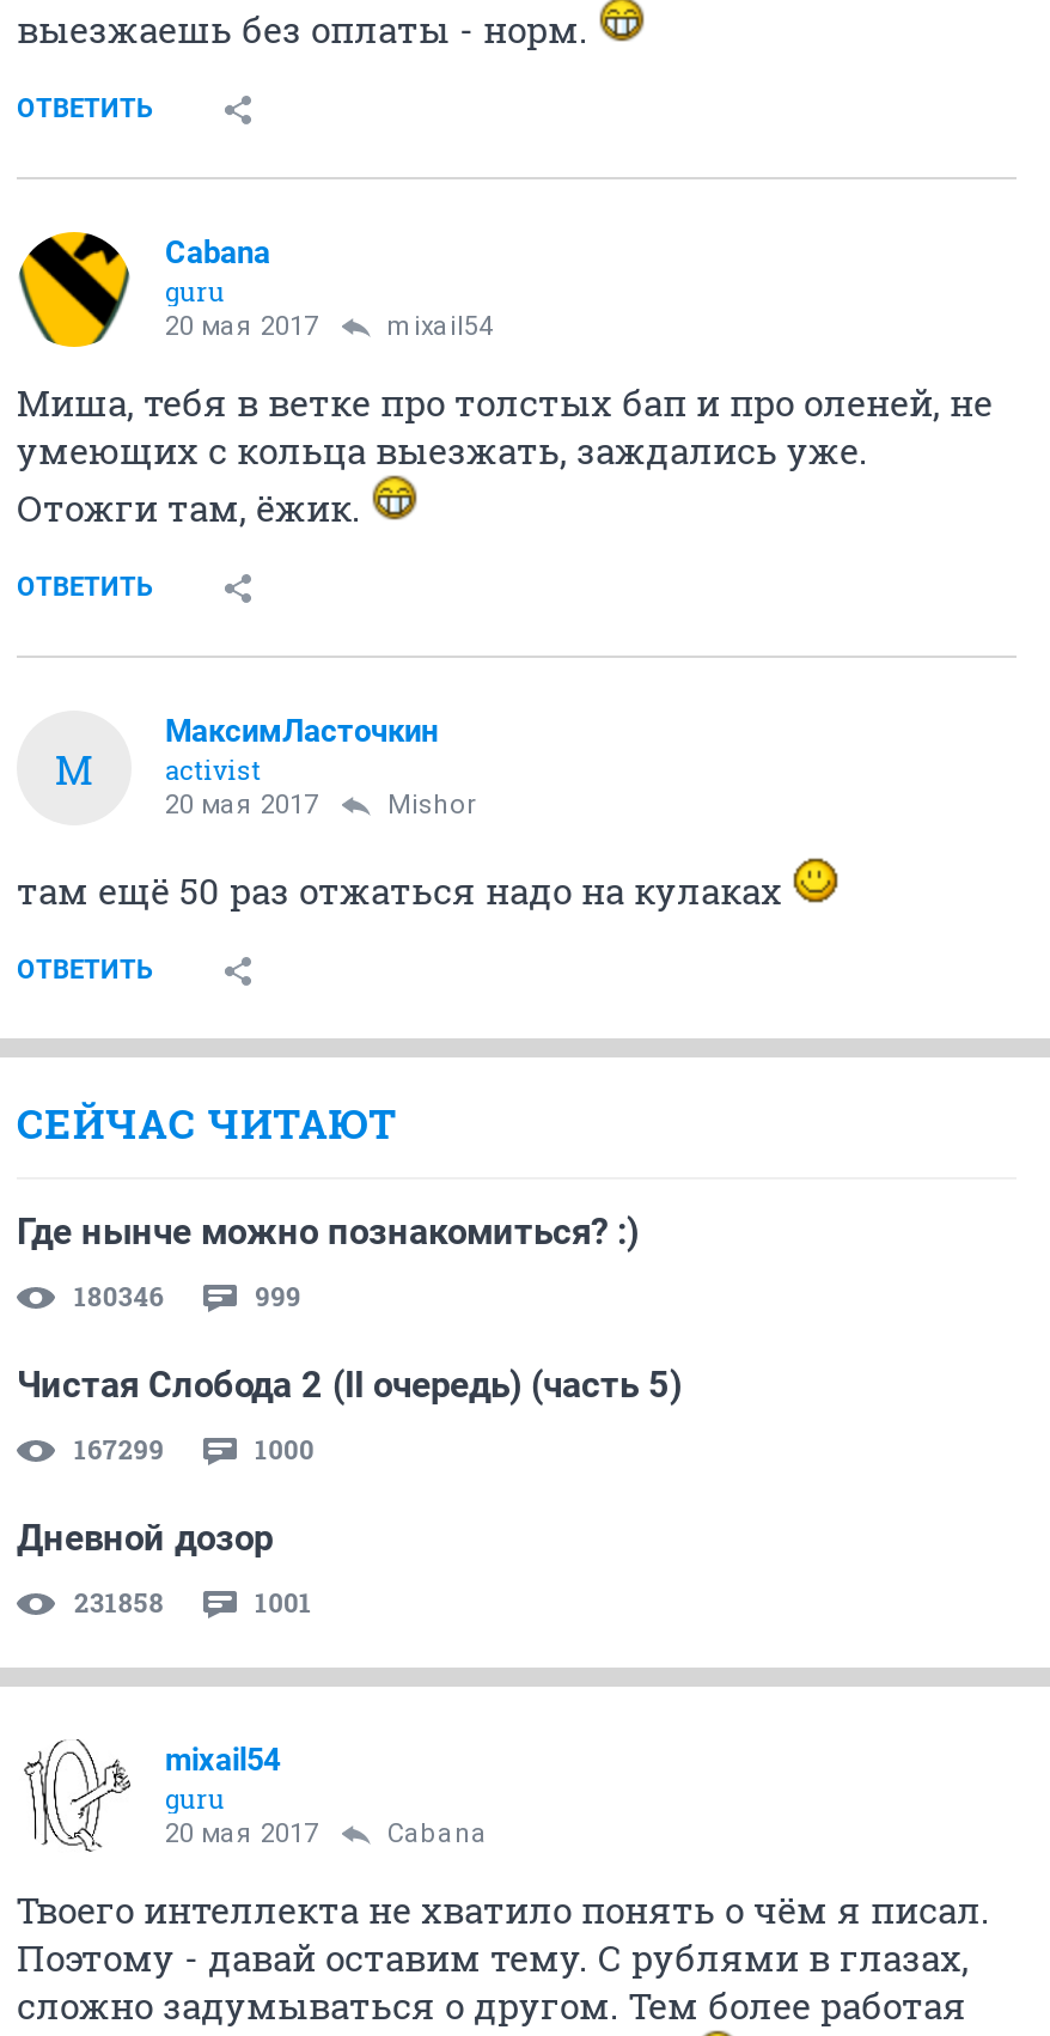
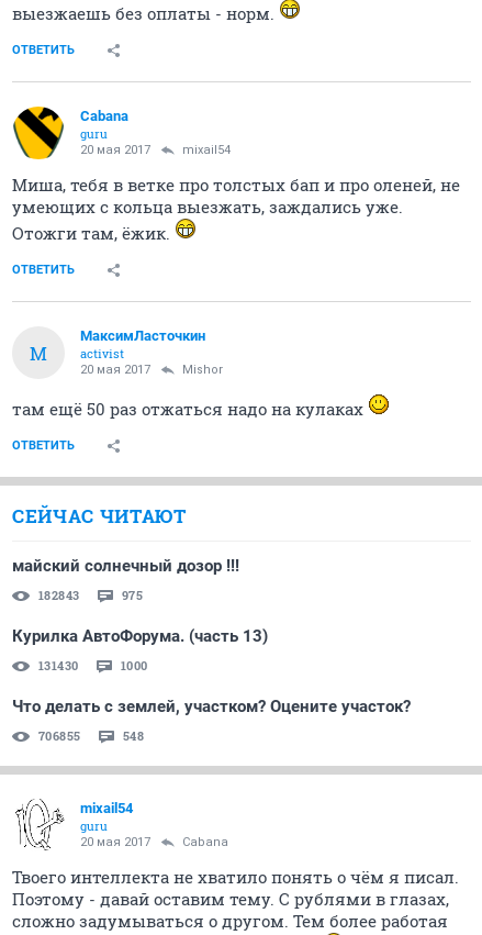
- Где нынче можно познакомиться? :)
+ майский солнечный дозор !!!

- 180346
- 999
+ 182843
+ 975

- Чистая Слобода 2 (II очередь) (часть 5)
+ Курилка АвтоФорума. (часть 13)

- 167299
+ 131430

- Дневной дозор
+ Что делать с землей, участком? Оцените участок?

- 231858
- 1001
+ 706855
+ 548
